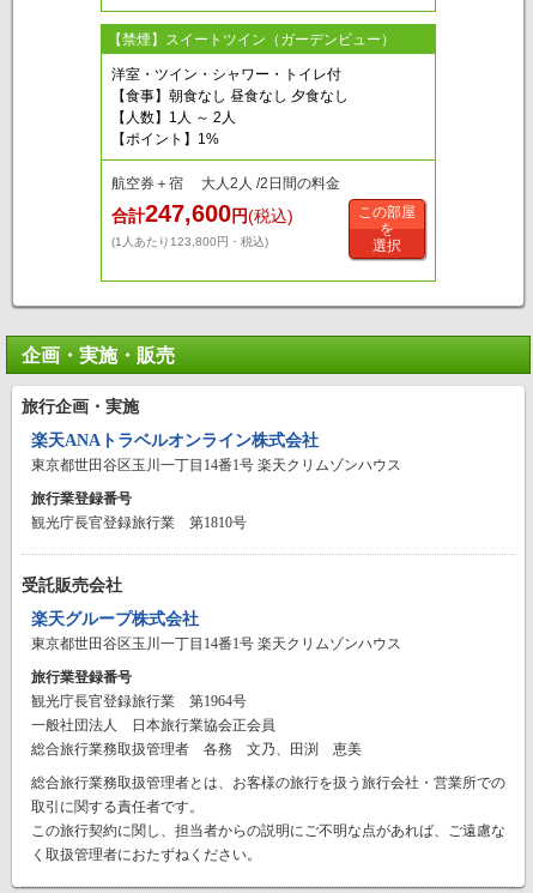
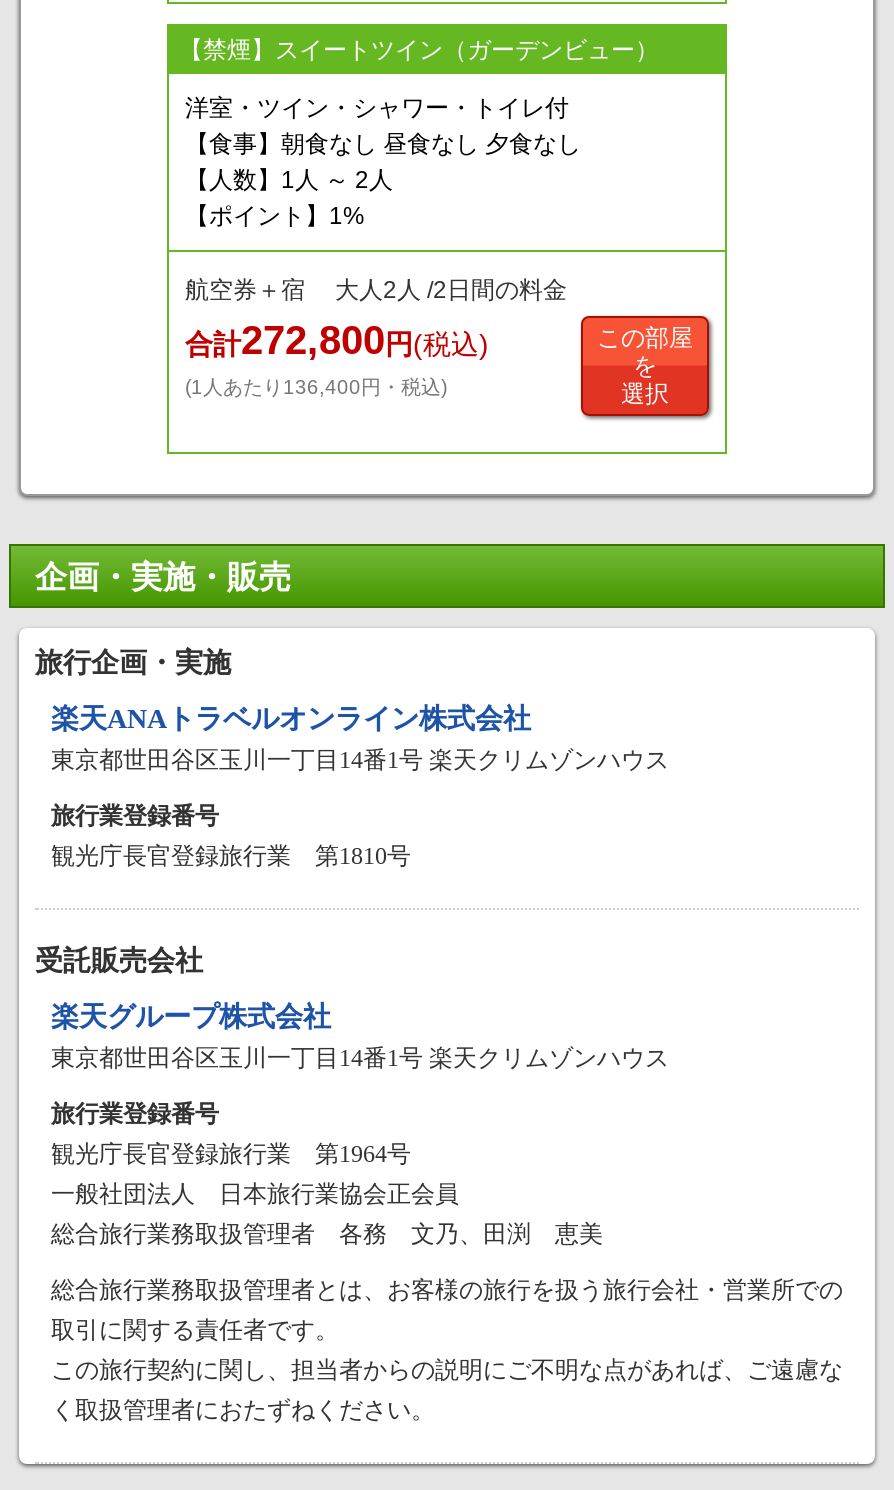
- 合計247,600円(税込)
+ 合計272,800円(税込)

- (1人あたり123,800円・税込)
+ (1人あたり136,400円・税込)
